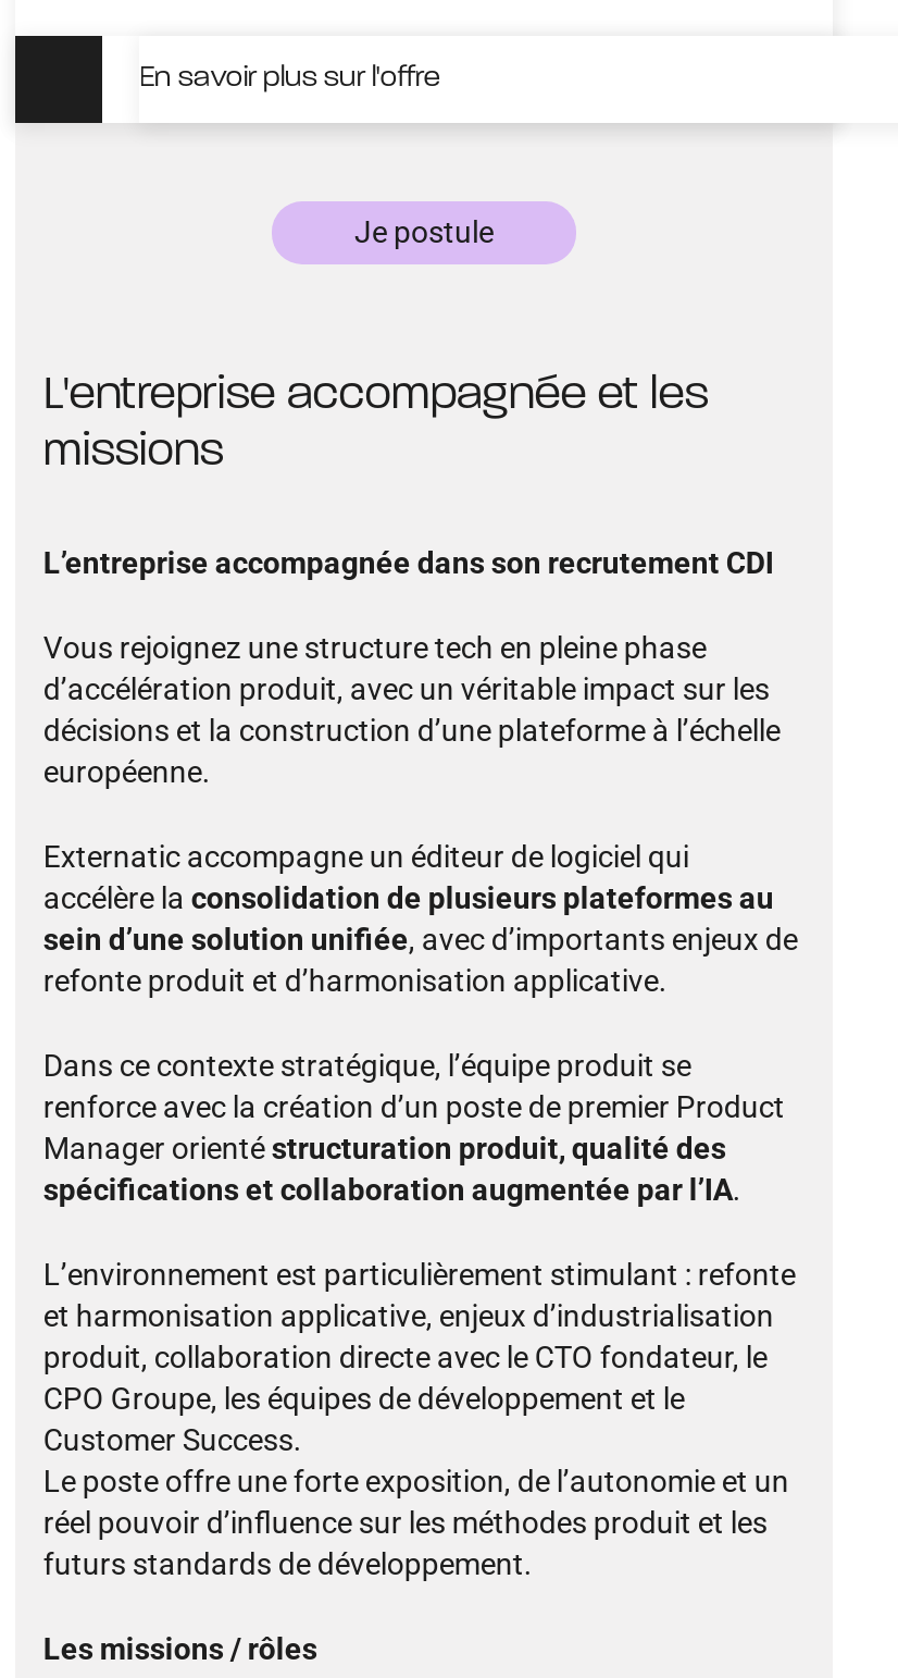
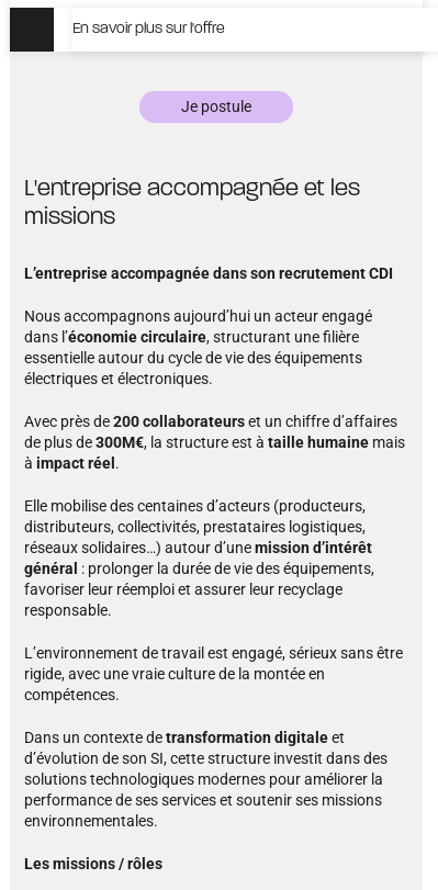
- Vous rejoignez une structure tech en pleine phase
- d’accélération produit, avec un véritable impact sur les
- décisions et la construction d’une plateforme à l’échelle
- européenne.
- Externatic accompagne un éditeur de logiciel qui
- accélère la consolidation de plusieurs plateformes au
- sein d’une solution unifiée, avec d’importants enjeux de
- refonte produit et d’harmonisation applicative.
- Dans ce contexte stratégique, l’équipe produit se
- renforce avec la création d’un poste de premier Product
- Manager orienté structuration produit, qualité des
- spécifications et collaboration augmentée par l’IA.
- L’environnement est particulièrement stimulant : refonte
- et harmonisation applicative, enjeux d’industrialisation
- produit, collaboration directe avec le CTO fondateur, le
- CPO Groupe, les équipes de développement et le
- Customer Success.
- Le poste offre une forte exposition, de l’autonomie et un
- réel pouvoir d’influence sur les méthodes produit et les
- futurs standards de développement.
+ Nous accompagnons aujourd’hui un acteur engagé
+ dans l’économie circulaire, structurant une filière
+ essentielle autour du cycle de vie des équipements
+ électriques et électroniques.
+ Avec près de 200 collaborateurs et un chiffre d’affaires
+ de plus de 300M€, la structure est à taille humaine mais
+ à impact réel.
+ Elle mobilise des centaines d’acteurs (producteurs,
+ distributeurs, collectivités, prestataires logistiques,
+ réseaux solidaires…) autour d’une mission d’intérêt
+ général: prolonger la durée de vie des équipements,
+ favoriser leur réemploi et assurer leur recyclage
+ responsable.
+ L’environnement de travail est engagé, sérieux sans être
+ rigide, avec une vraie culture de la montée en
+ compétences.
+ Dans un contexte de transformation digitale et
+ d’évolution de son SI, cette structure investit dans des
+ solutions technologiques modernes pour améliorer la
+ performance de ses services et soutenir ses missions
+ environnementales.
